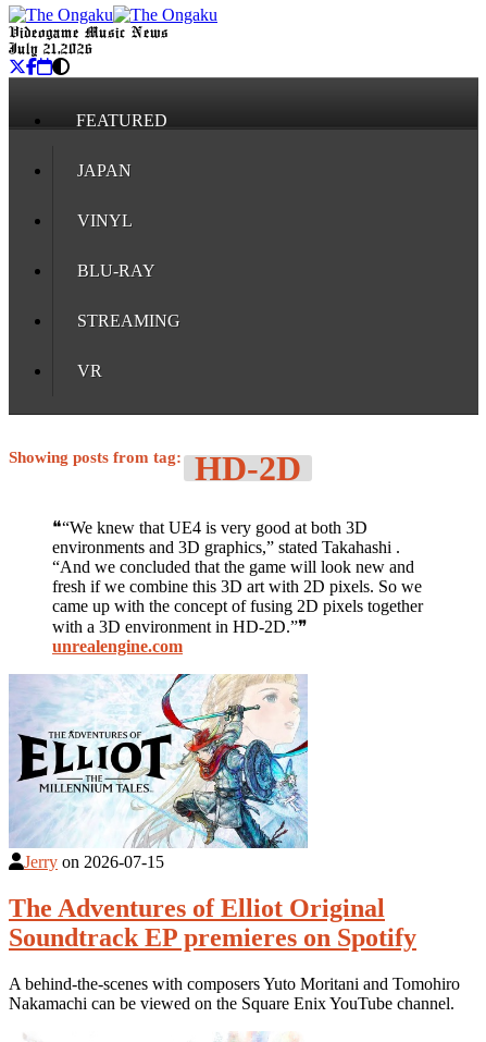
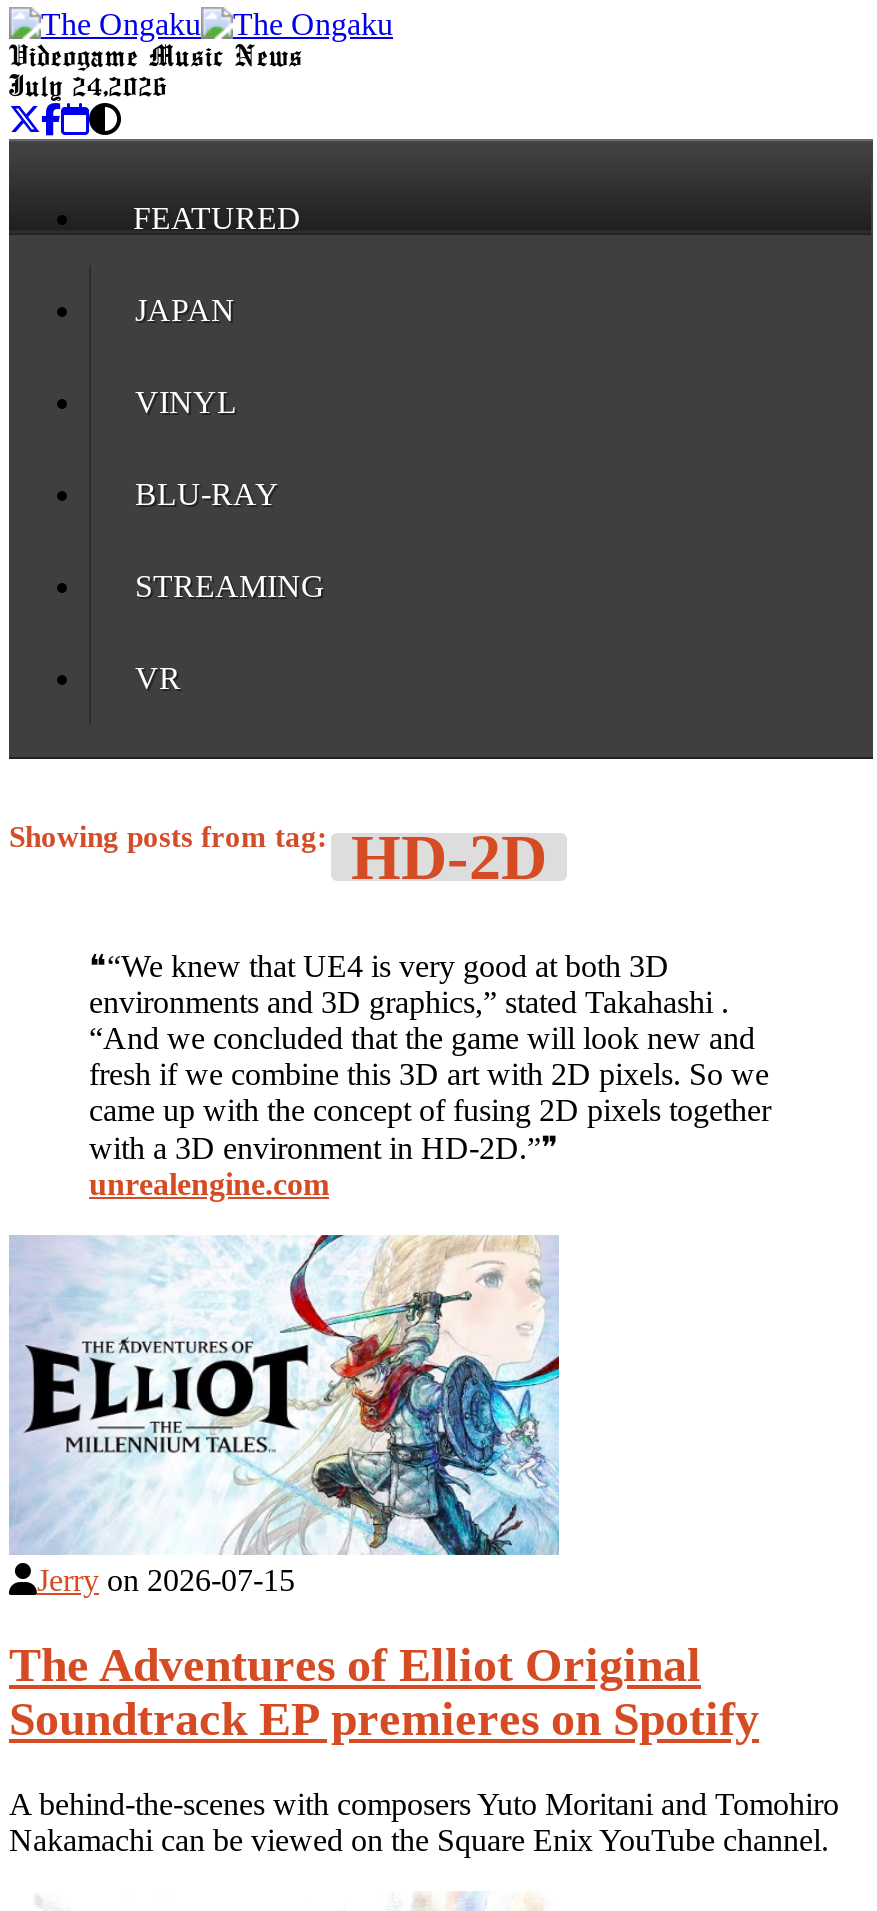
- July 21, 2026
+ July 24, 2026
